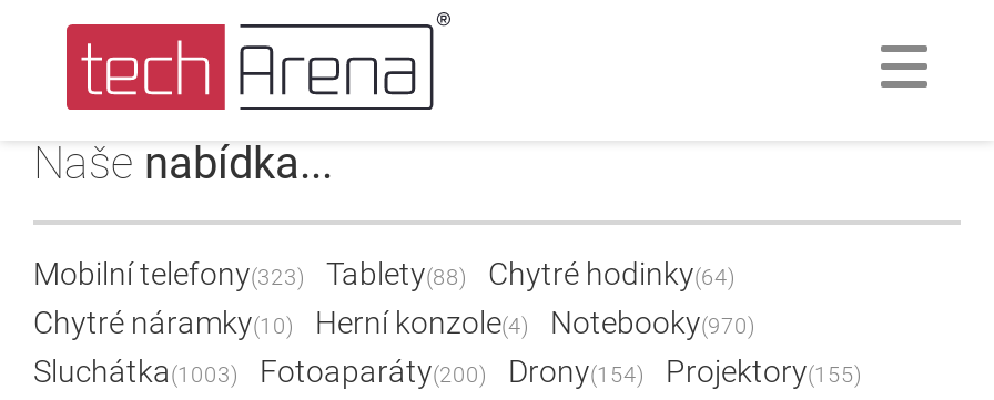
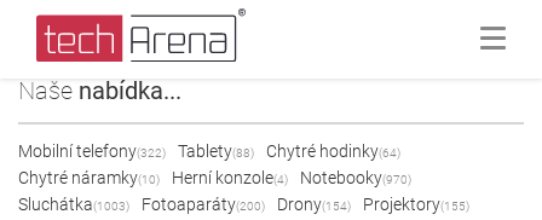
- Mobilní telefony(323)
+ Mobilní telefony(322)
